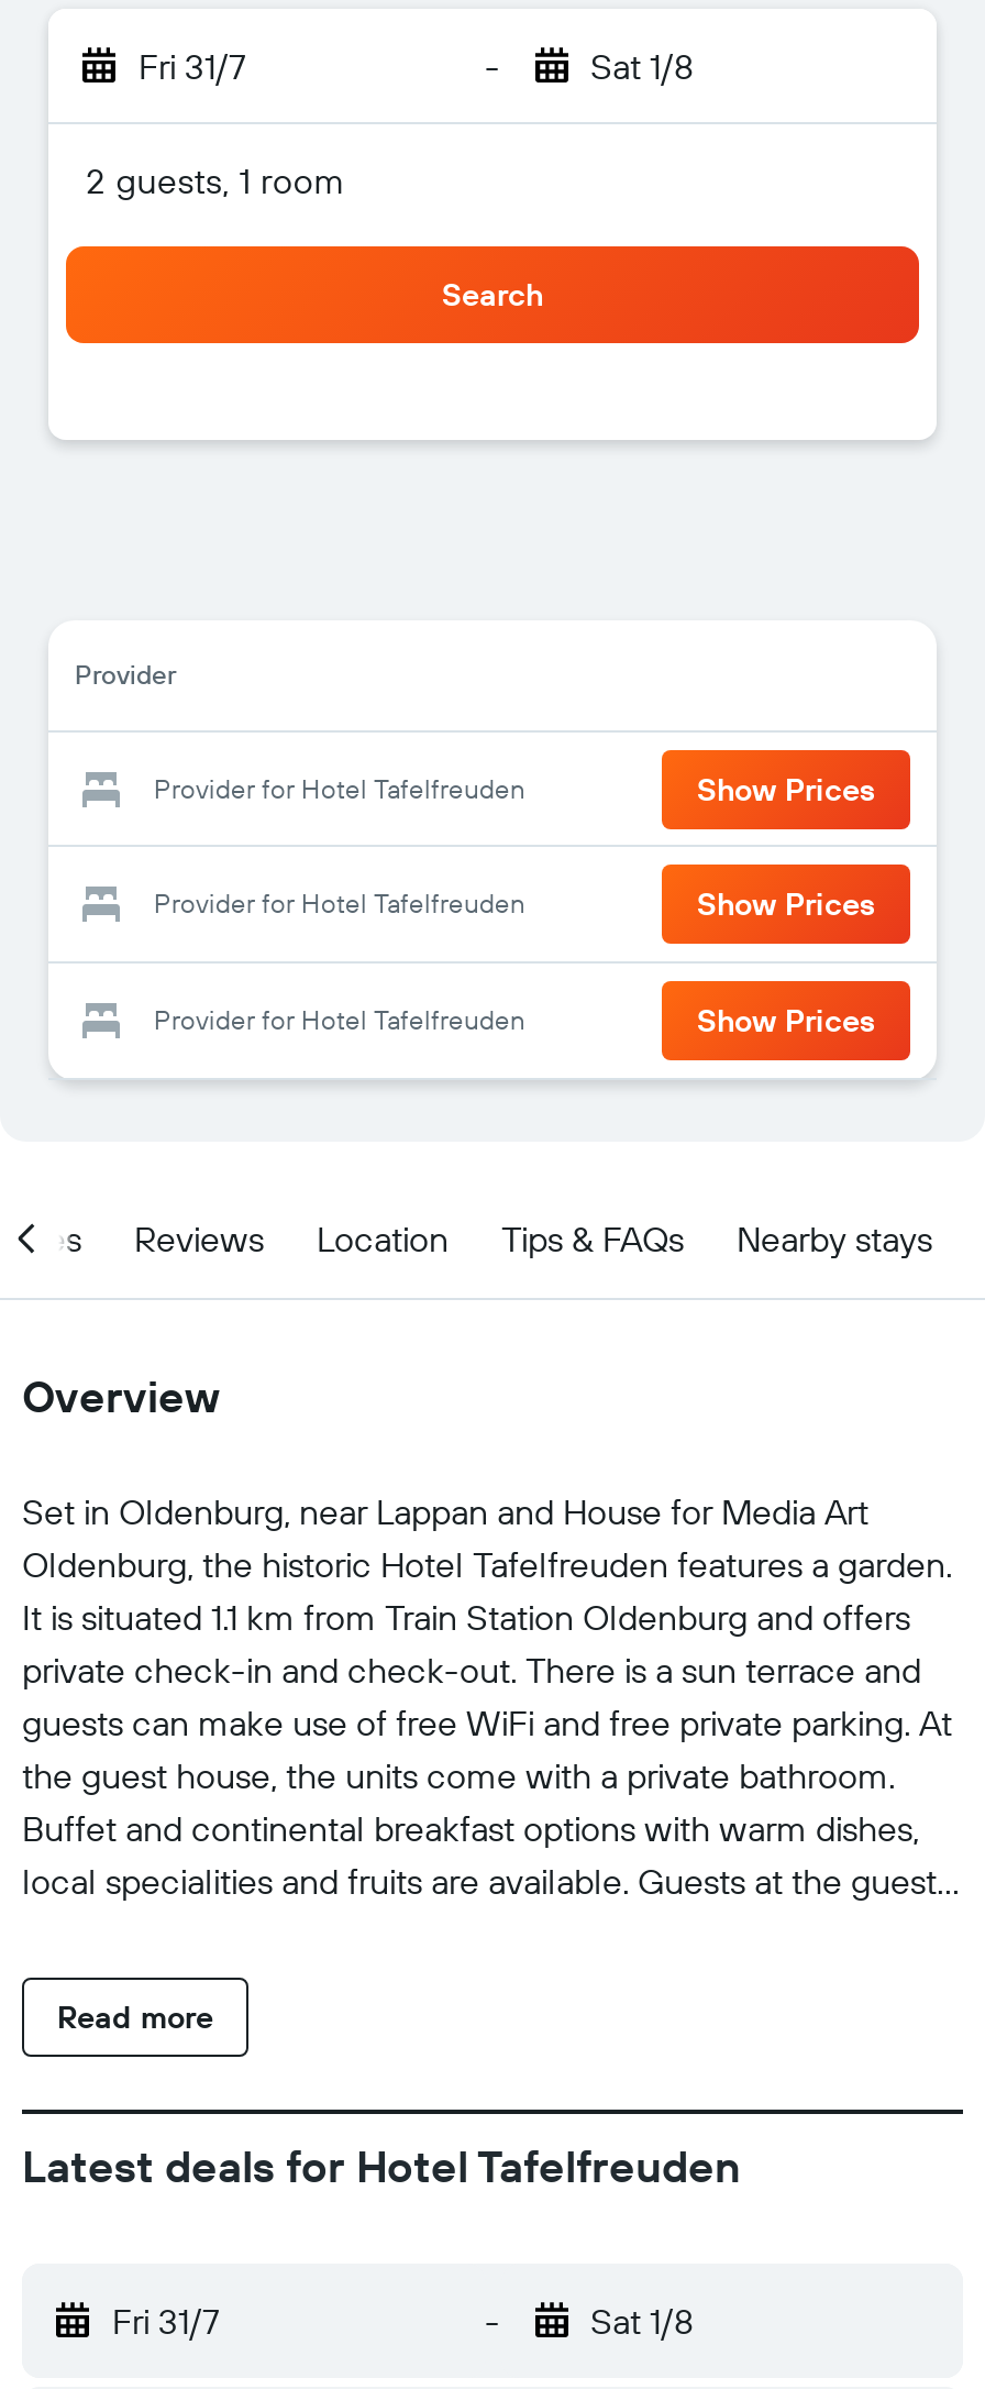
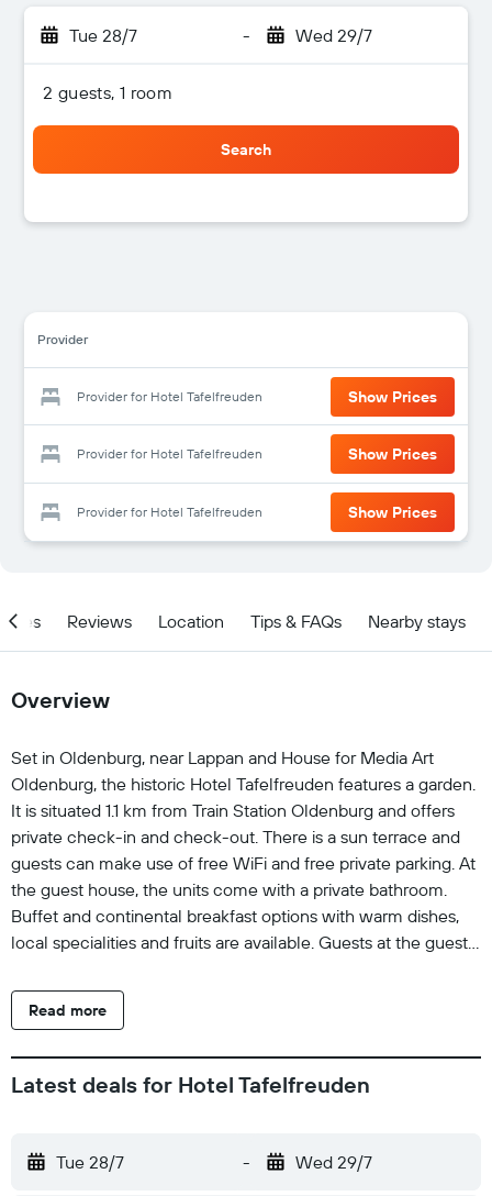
- Fri 31/7
+ Tue 28/7

- Sat 1/8
+ Wed 29/7

- Fri 31/7
+ Tue 28/7

- Sat 1/8
+ Wed 29/7
